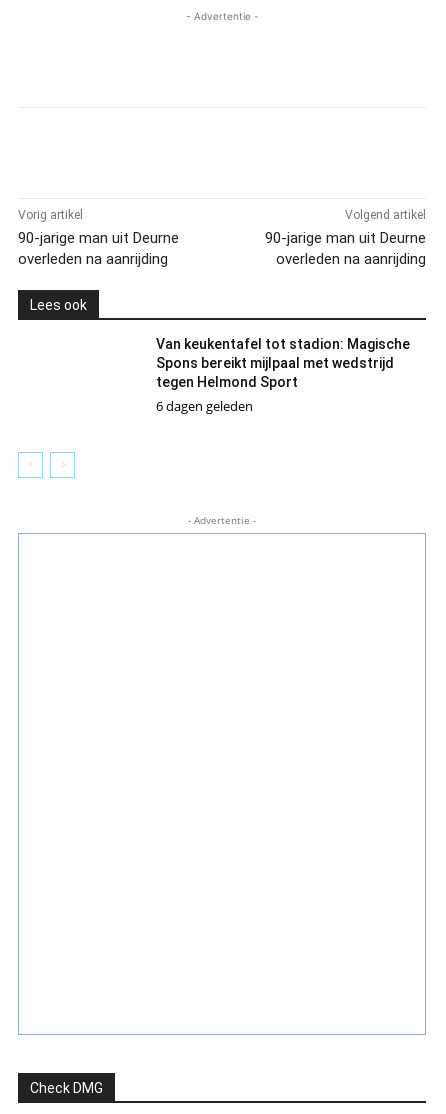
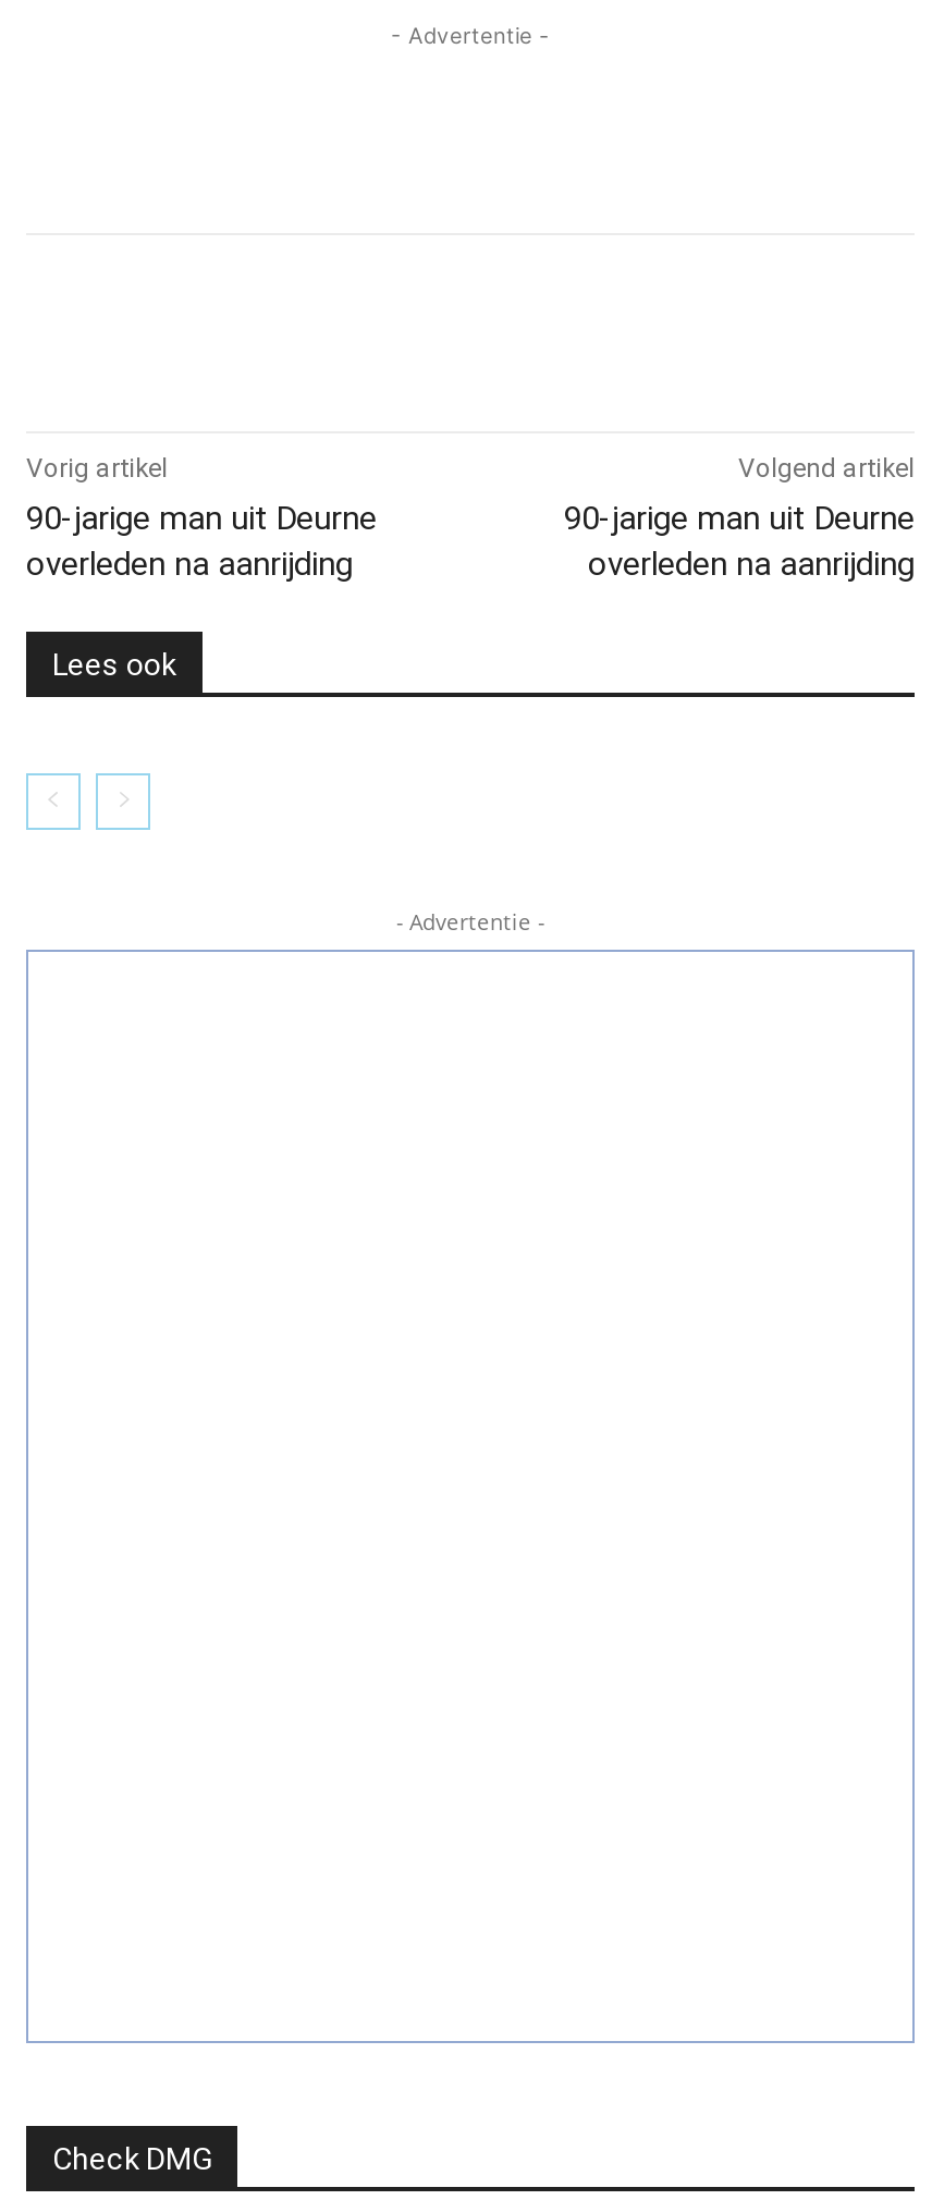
- Van keukentafel tot stadion: Magische
- Spons bereikt mijlpaal met wedstrijd
- tegen Helmond Sport
- 6 dagen geleden
